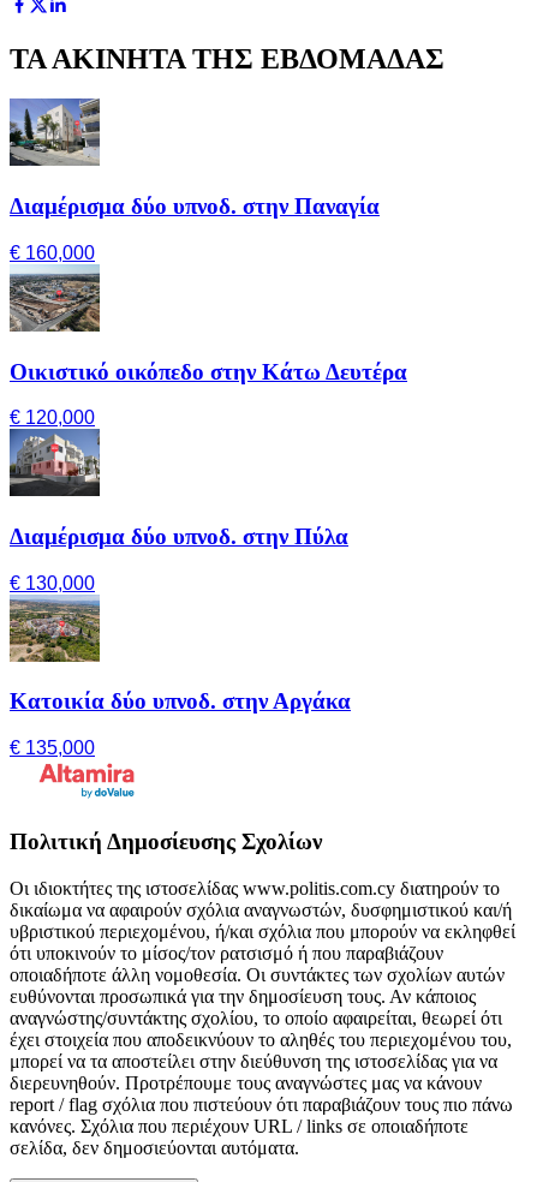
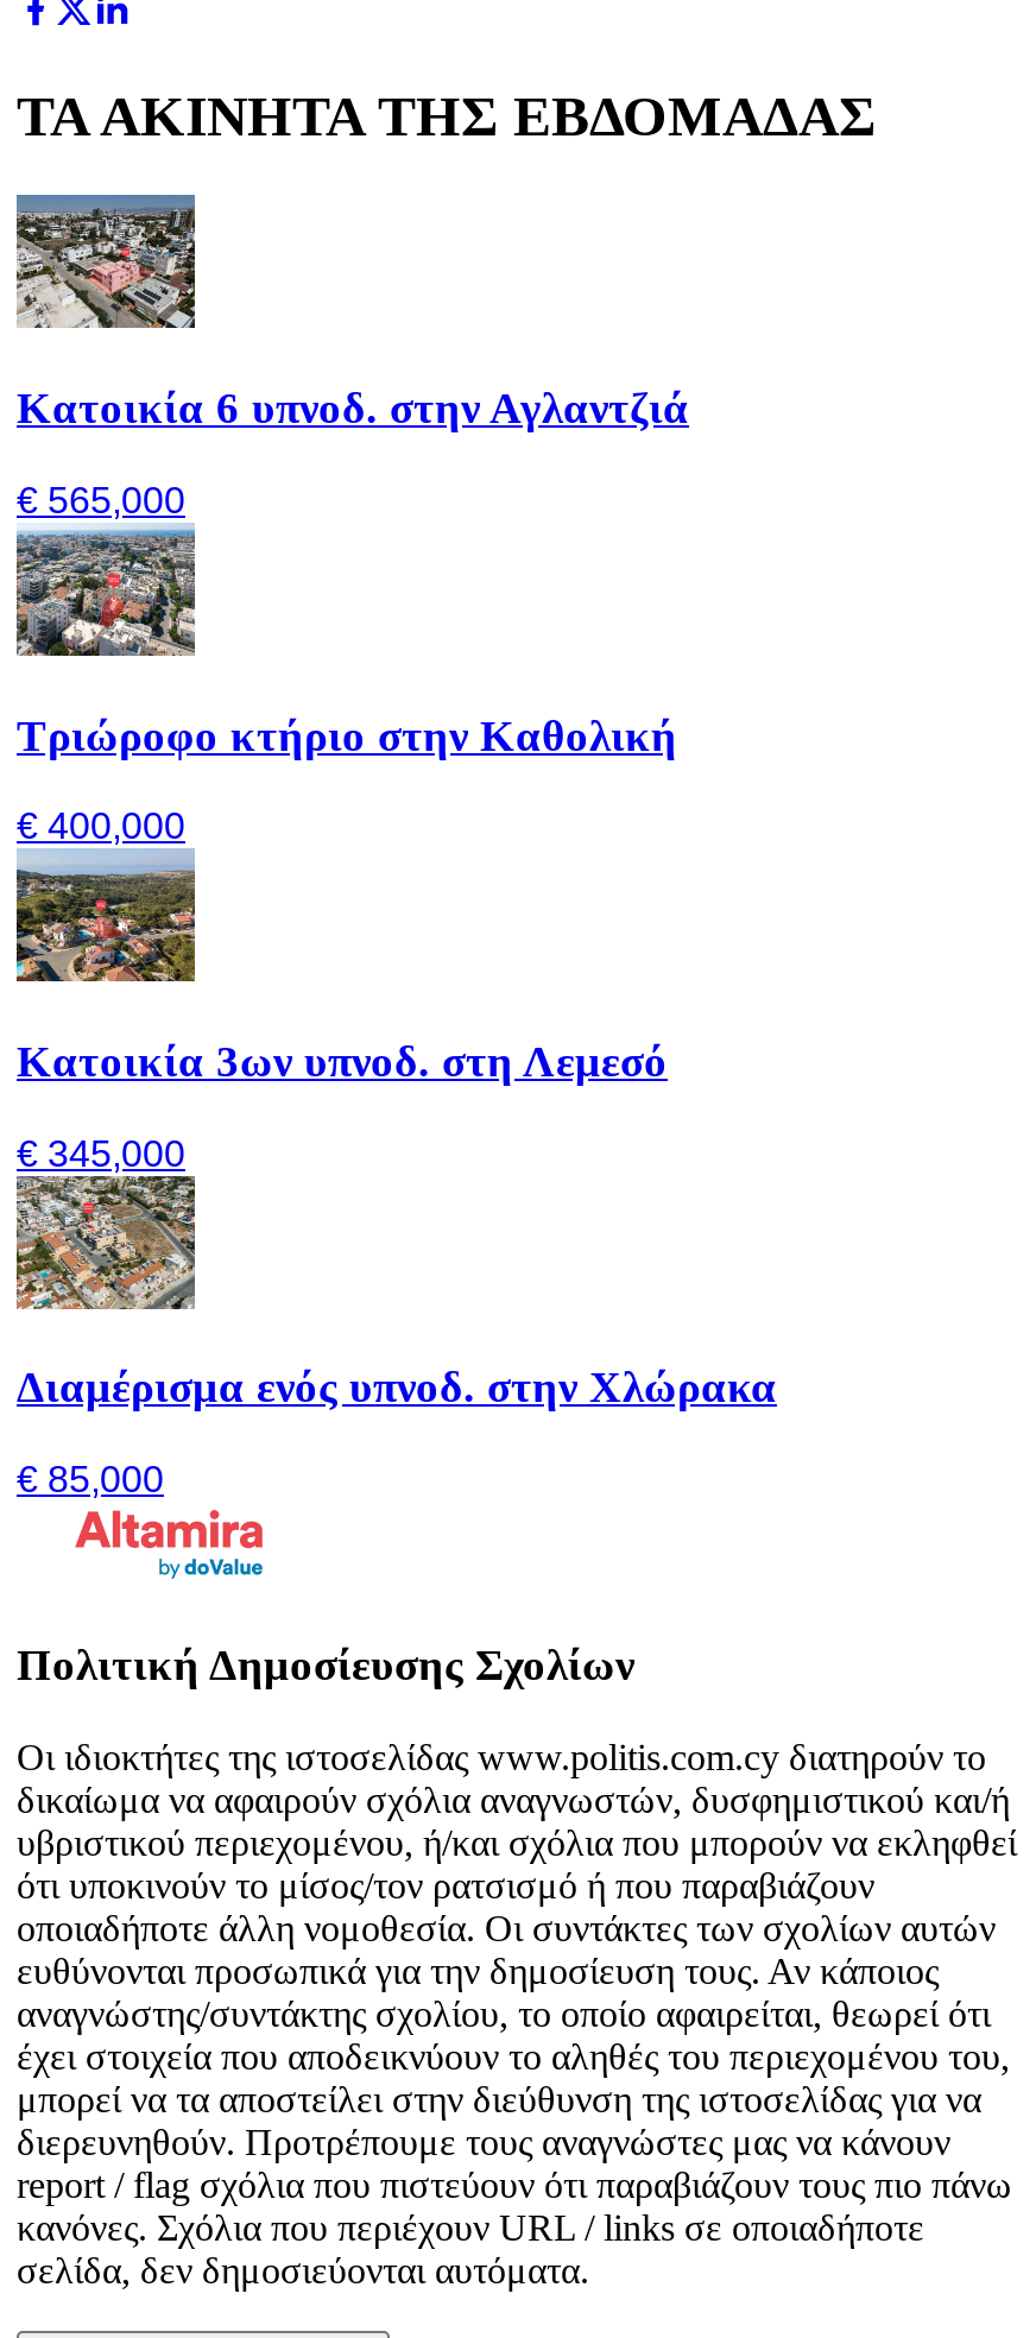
- [image]
- Διαμέρισμα δύο υπνοδ. στην Παναγία
+ [image]
+ Κατοικία 6 υπνοδ. στην Αγλαντζιά

- € 160,000
+ € 565,000

- [image]
- Οικιστικό οικόπεδο στην Κάτω Δευτέρα
+ [image]
+ Τριώροφο κτήριο στην Καθολική

- € 120,000
+ € 400,000

- [image]
- Διαμέρισμα δύο υπνοδ. στην Πύλα
+ [image]
+ Κατοικία 3ων υπνοδ. στη Λεμεσό

- € 130,000
+ € 345,000

- [image]
- Κατοικία δύο υπνοδ. στην Αργάκα
+ [image]
+ Διαμέρισμα ενός υπνοδ. στην Χλώρακα

- € 135,000
+ € 85,000
